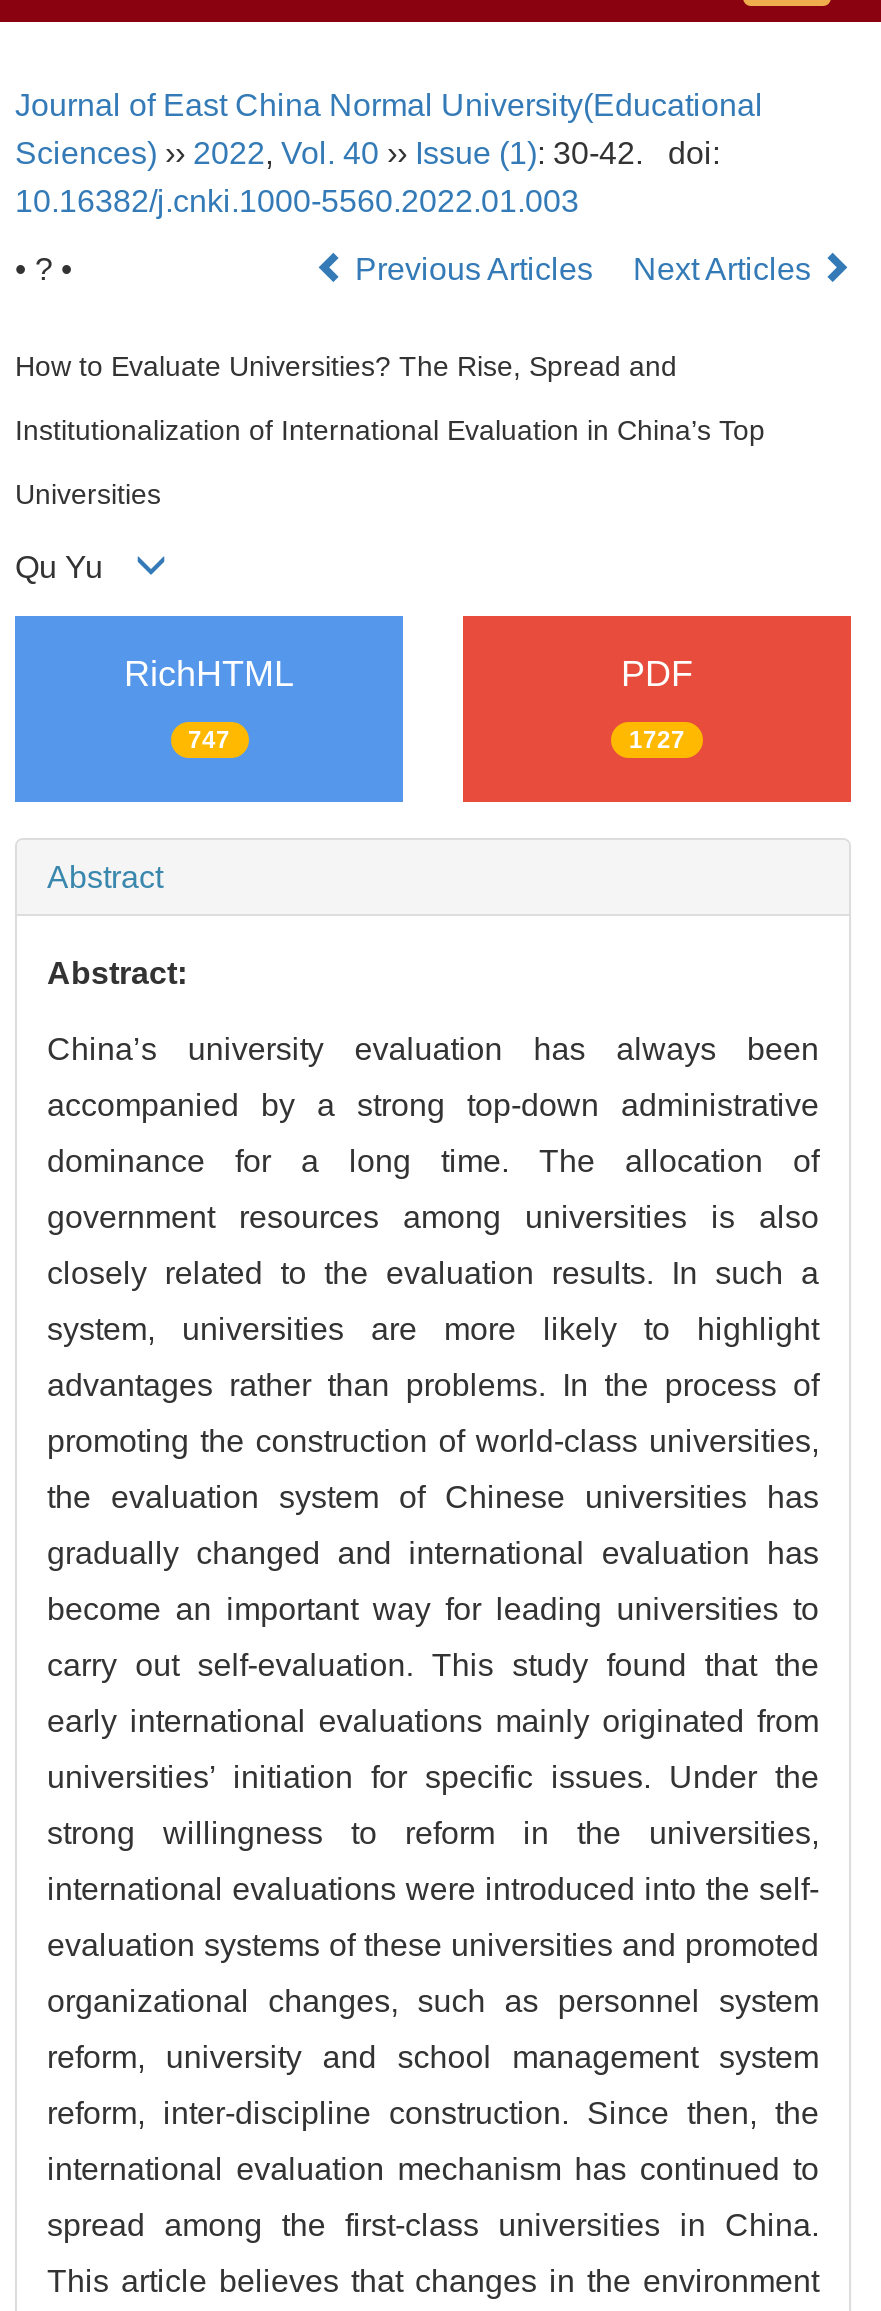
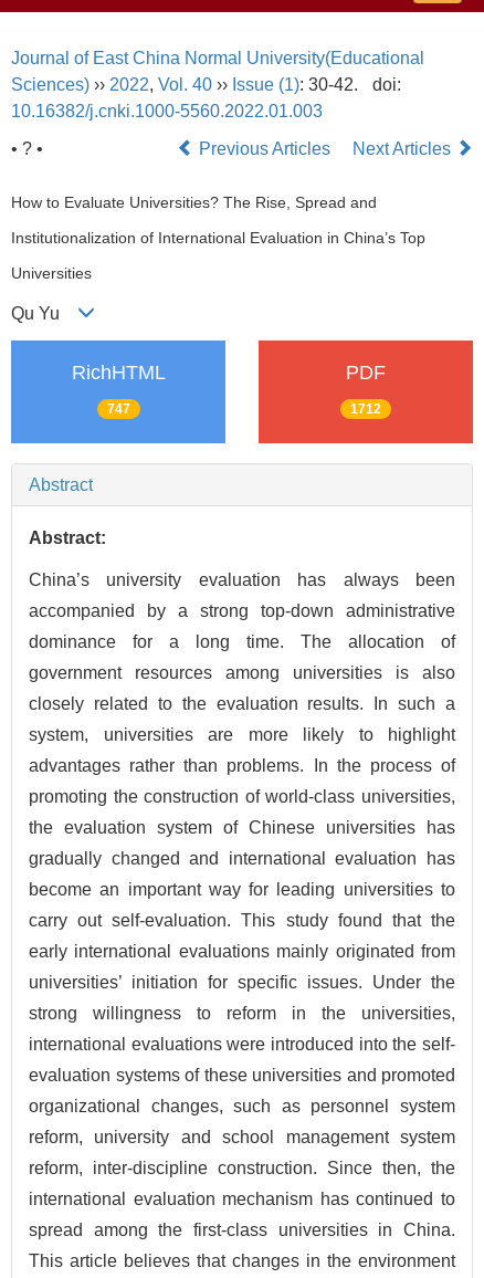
- 1727
+ 1712
